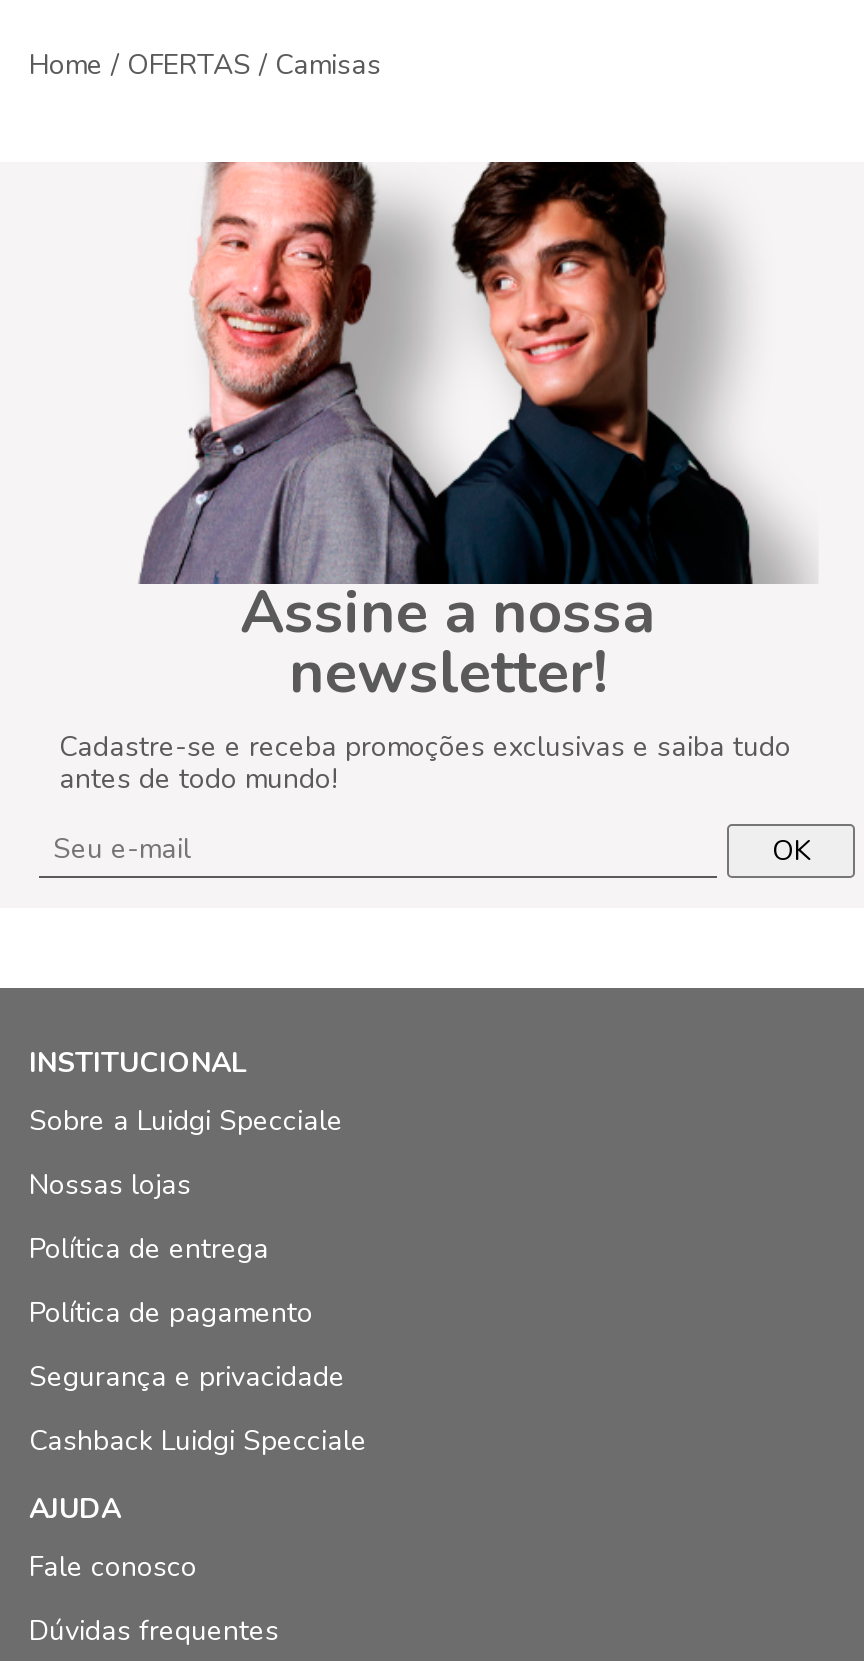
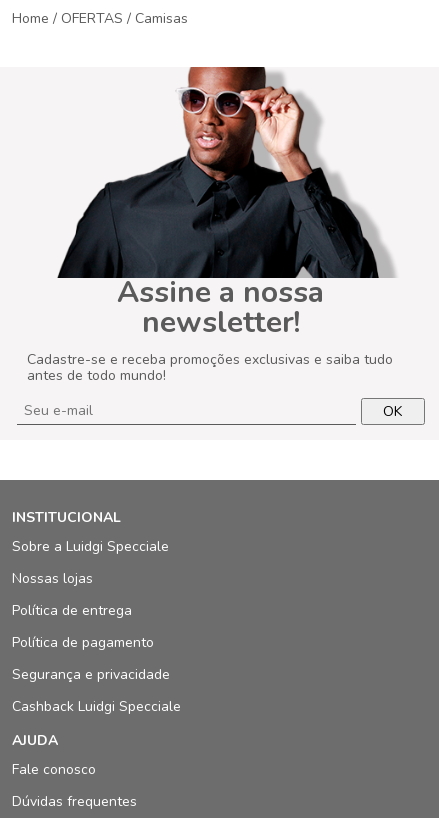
- [image]
+ [image]
